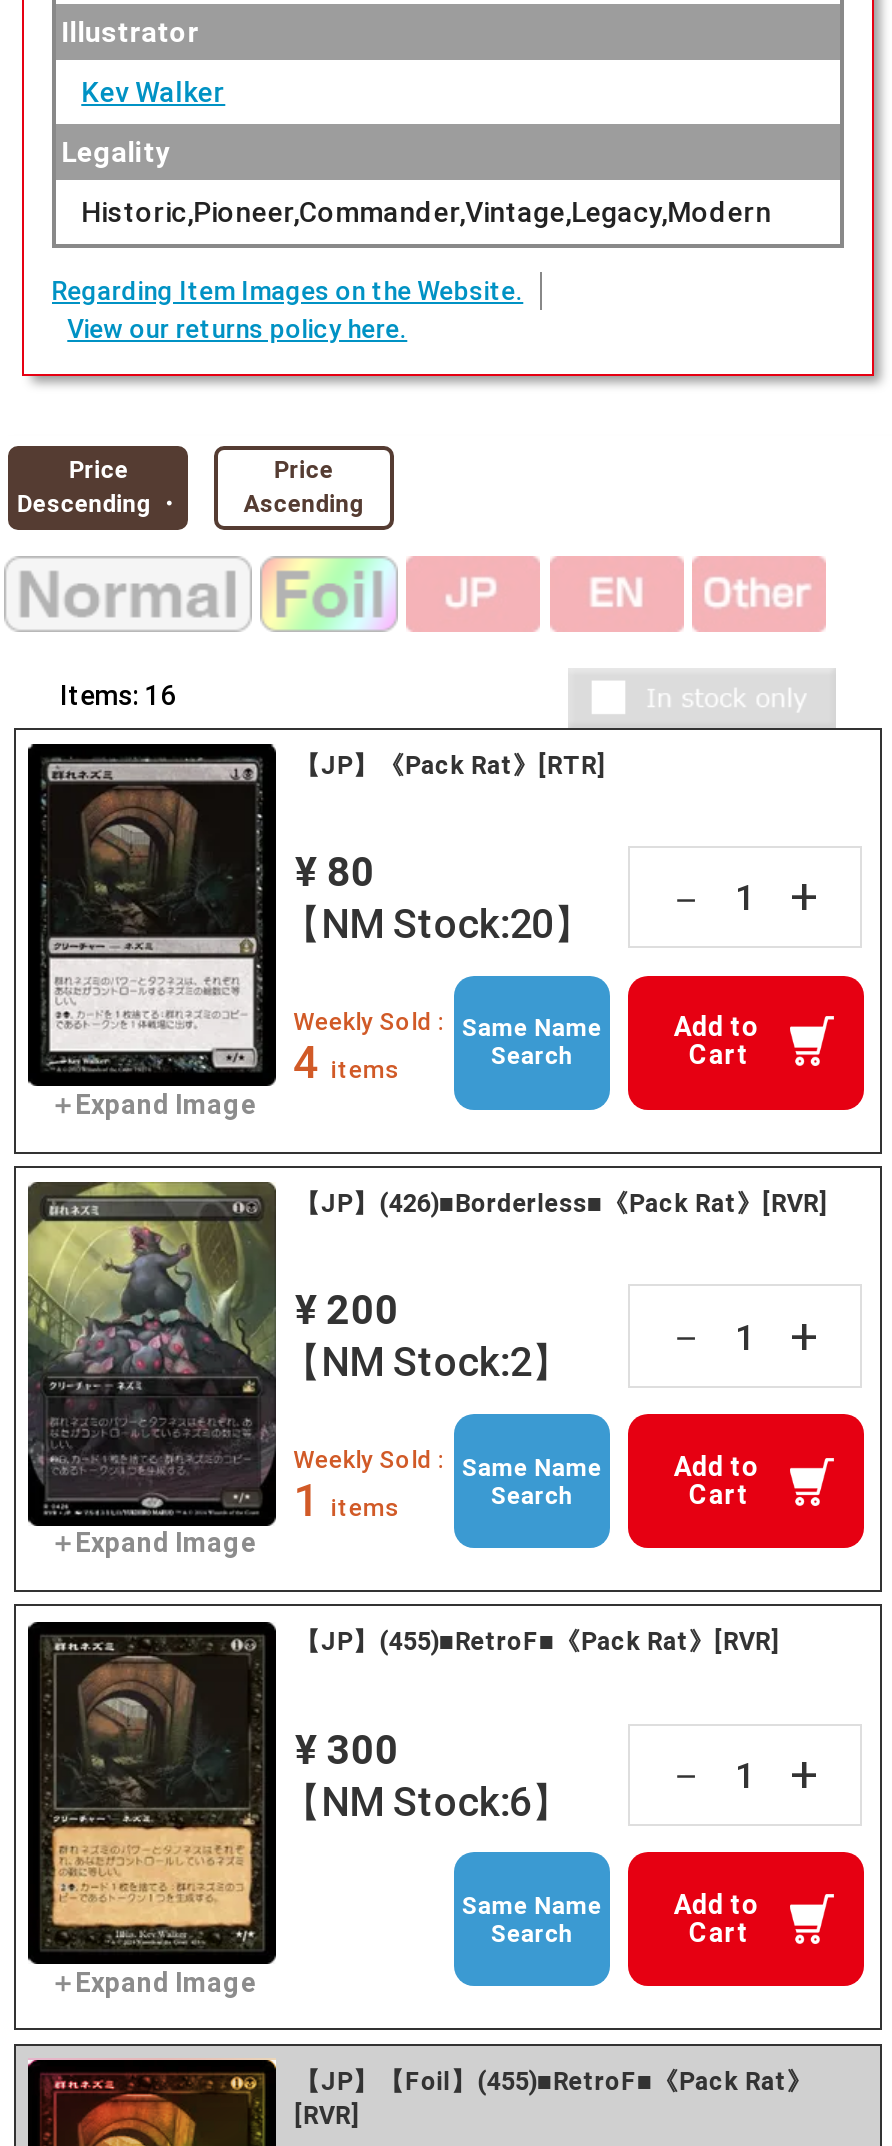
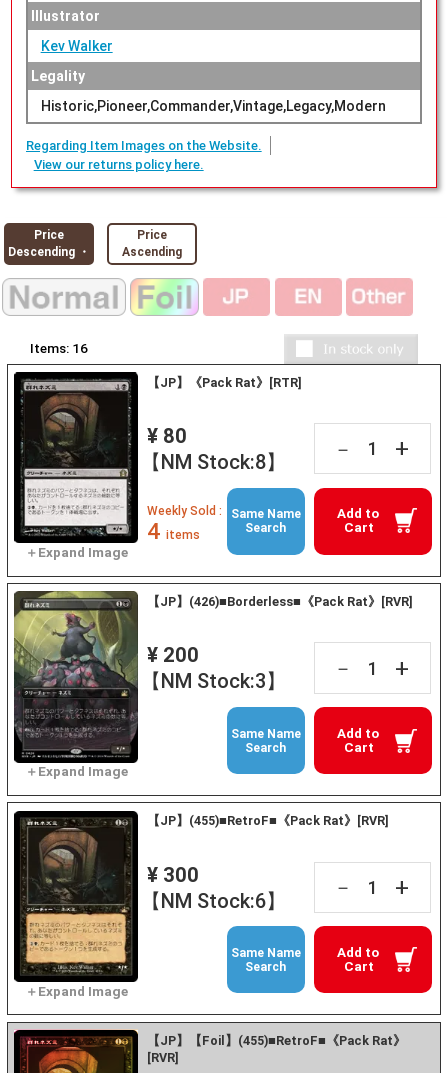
- 【NM Stock:20】
+ 【NM Stock:8】

- 【NM Stock:2】
+ 【NM Stock:3】

- Weekly Sold :
- 1 items
